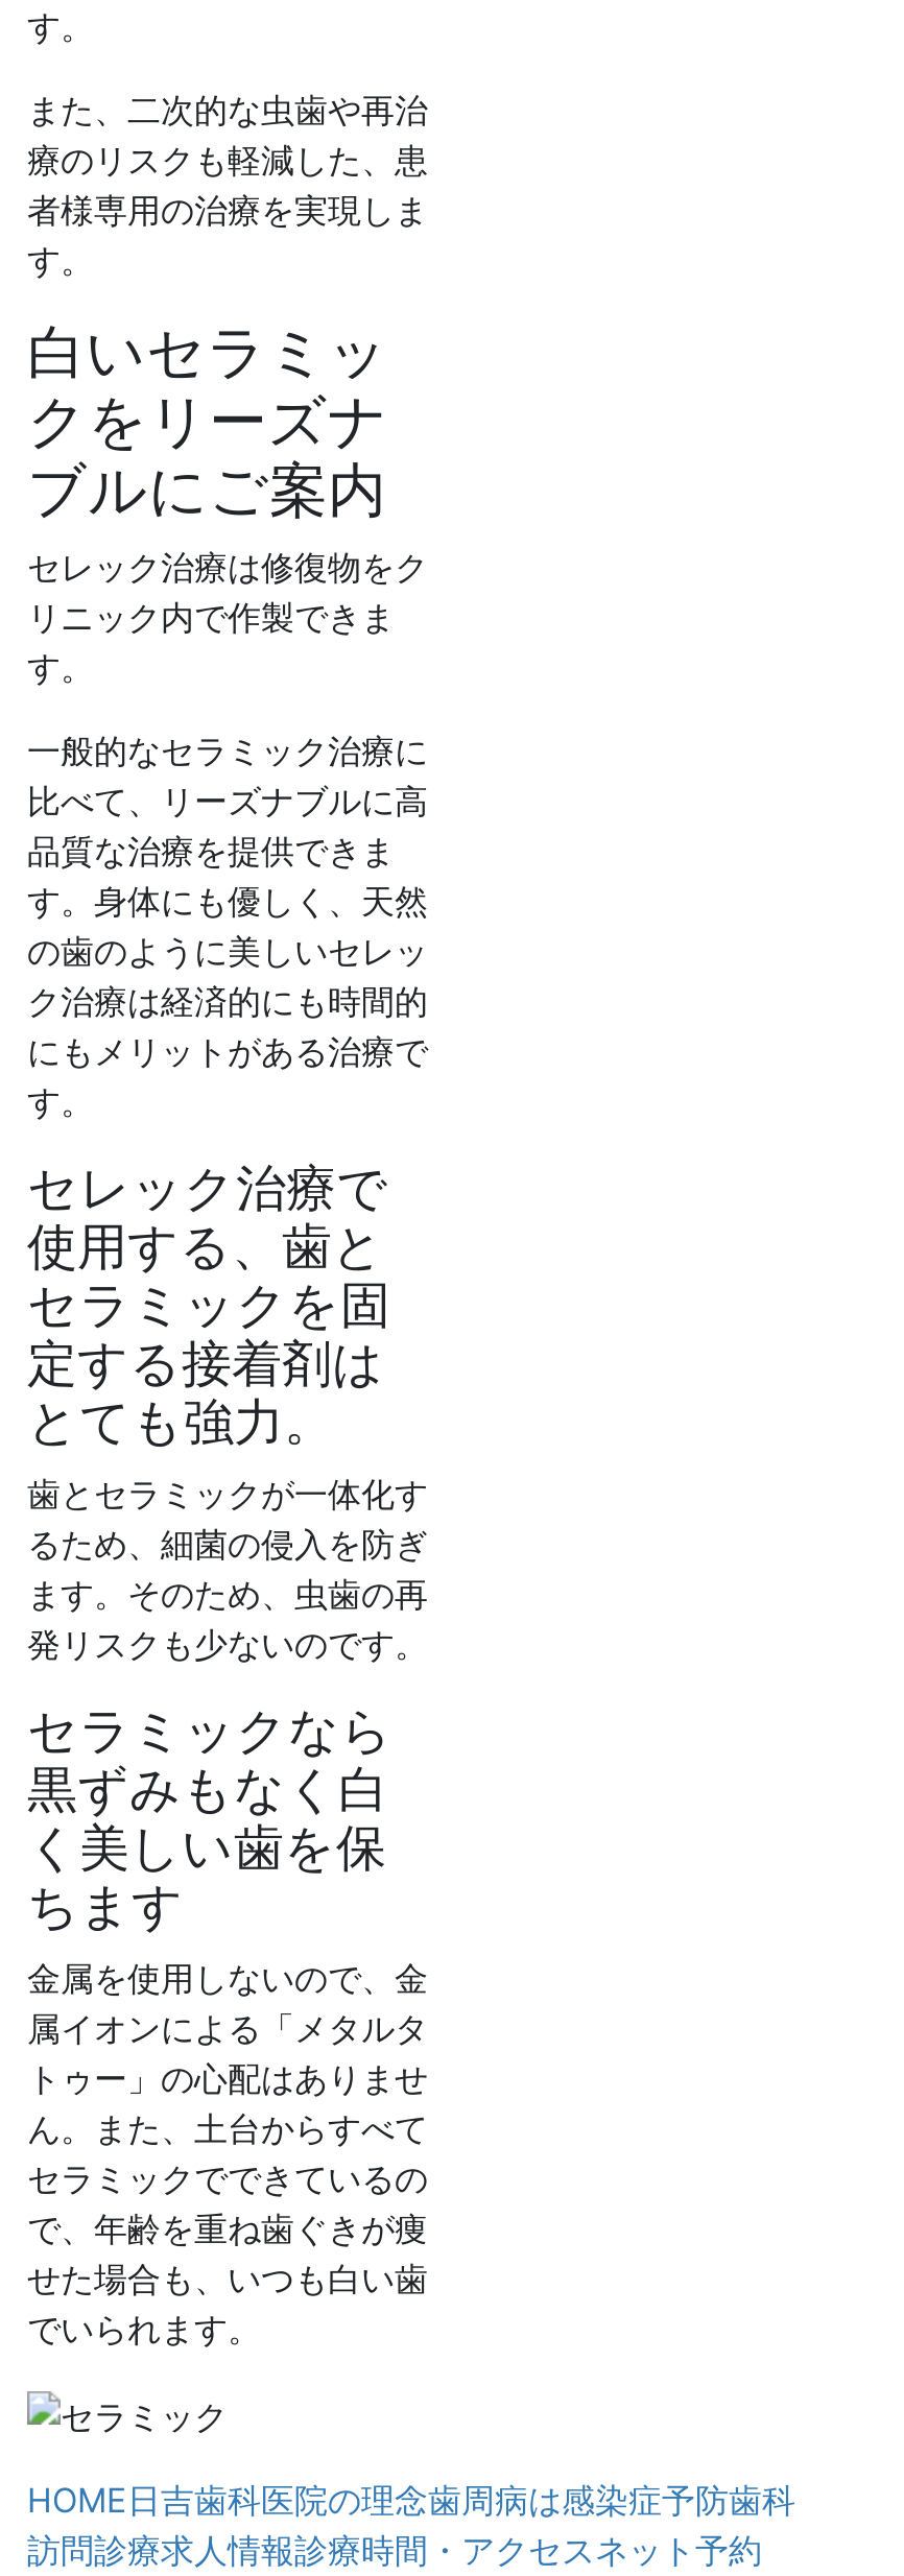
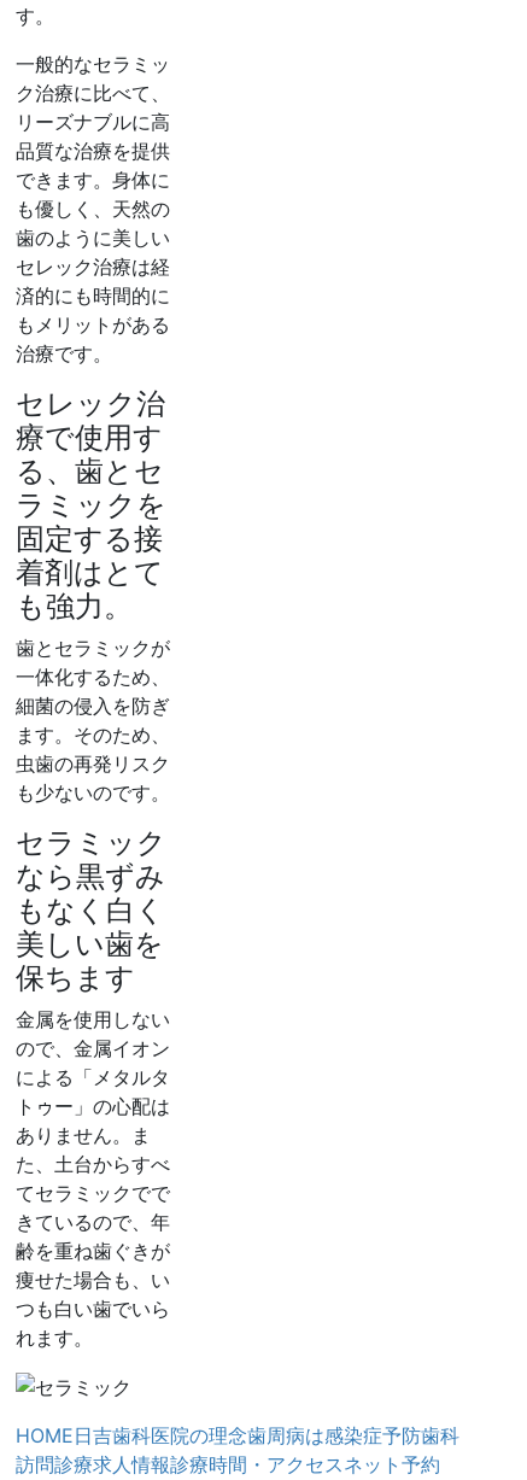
- また、二次的な虫歯や再治
- 療のリスクも軽減した、患
- 者様専用の治療を実現しま
- す。
- 白いセラミッ
- クをリーズナ
- ブルにご案内
- セレック治療は修復物をク
- リニック内で作製できま
- す。
- 一般的なセラミック治療に
- 比べて、リーズナブルに高
- 品質な治療を提供できま
- す。身体にも優しく、天然
- の歯のように美しいセレッ
- ク治療は経済的にも時間的
- にもメリットがある治療で
- す。
- セレック治療で
- 使用する、歯と
- セラミックを固
- 定する接着剤は
- とても強力。
- 歯とセラミックが一体化す
- るため、細菌の侵入を防ぎ
- ます。そのため、虫歯の再
- 発リスクも少ないのです。
- セラミックなら
- 黒ずみもなく白
- く美しい歯を保
- ちます
- 金属を使用しないので、金
- 属イオンによる「メタルタ
- トゥー」の心配はありませ
- ん。また、土台からすべて
- セラミックでできているの
- で、年齢を重ね歯ぐきが痩
- せた場合も、いつも白い歯
- でいられます。
+ 一般的なセラミッ
+ ク治療に比べて、
+ リーズナブルに高
+ 品質な治療を提供
+ できます。身体に
+ も優しく、天然の
+ 歯のように美しい
+ セレック治療は経
+ 済的にも時間的に
+ もメリットがある
+ 治療です。
+ セレック治
+ 療で使用す
+ る、歯とセ
+ ラミックを
+ 固定する接
+ 着剤はとて
+ も強力。
+ 歯とセラミックが
+ 一体化するため、
+ 細菌の侵入を防ぎ
+ ます。そのため、
+ 虫歯の再発リスク
+ も少ないのです。
+ セラミック
+ なら黒ずみ
+ もなく白く
+ 美しい歯を
+ 保ちます
+ 金属を使用しない
+ ので、金属イオン
+ による「メタルタ
+ トゥー」の心配は
+ ありません。ま
+ た、土台からすべ
+ てセラミックでで
+ きているので、年
+ 齢を重ね歯ぐきが
+ 痩せた場合も、い
+ つも白い歯でいら
+ れます。
